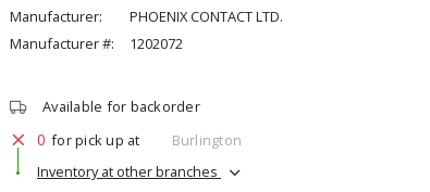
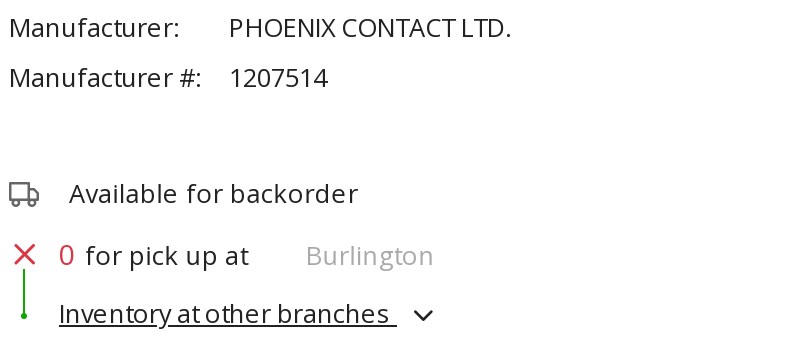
- Manufacturer #: 1202072
+ Manufacturer #: 1207514
